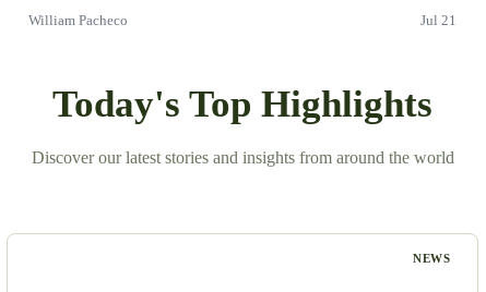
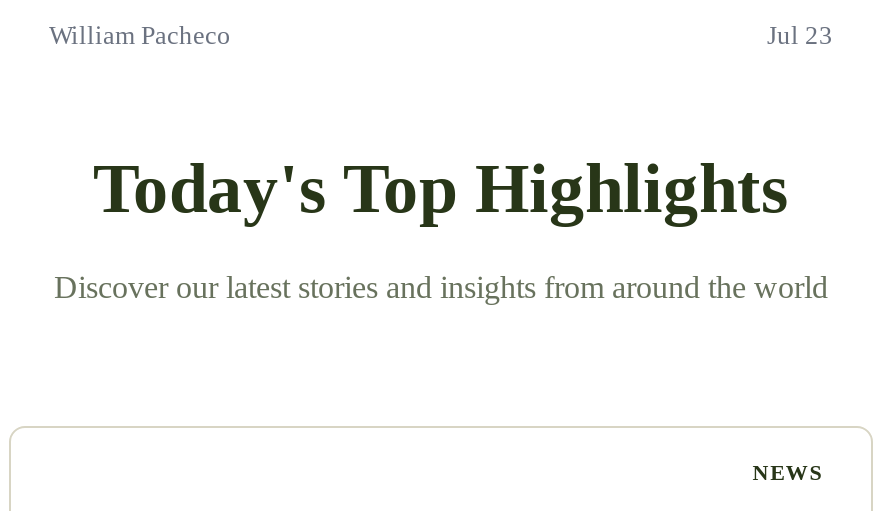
- Jul 21
+ Jul 23
